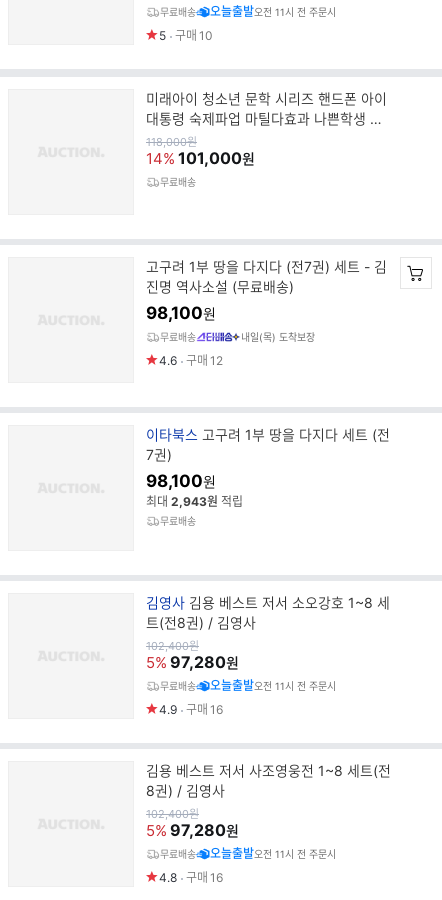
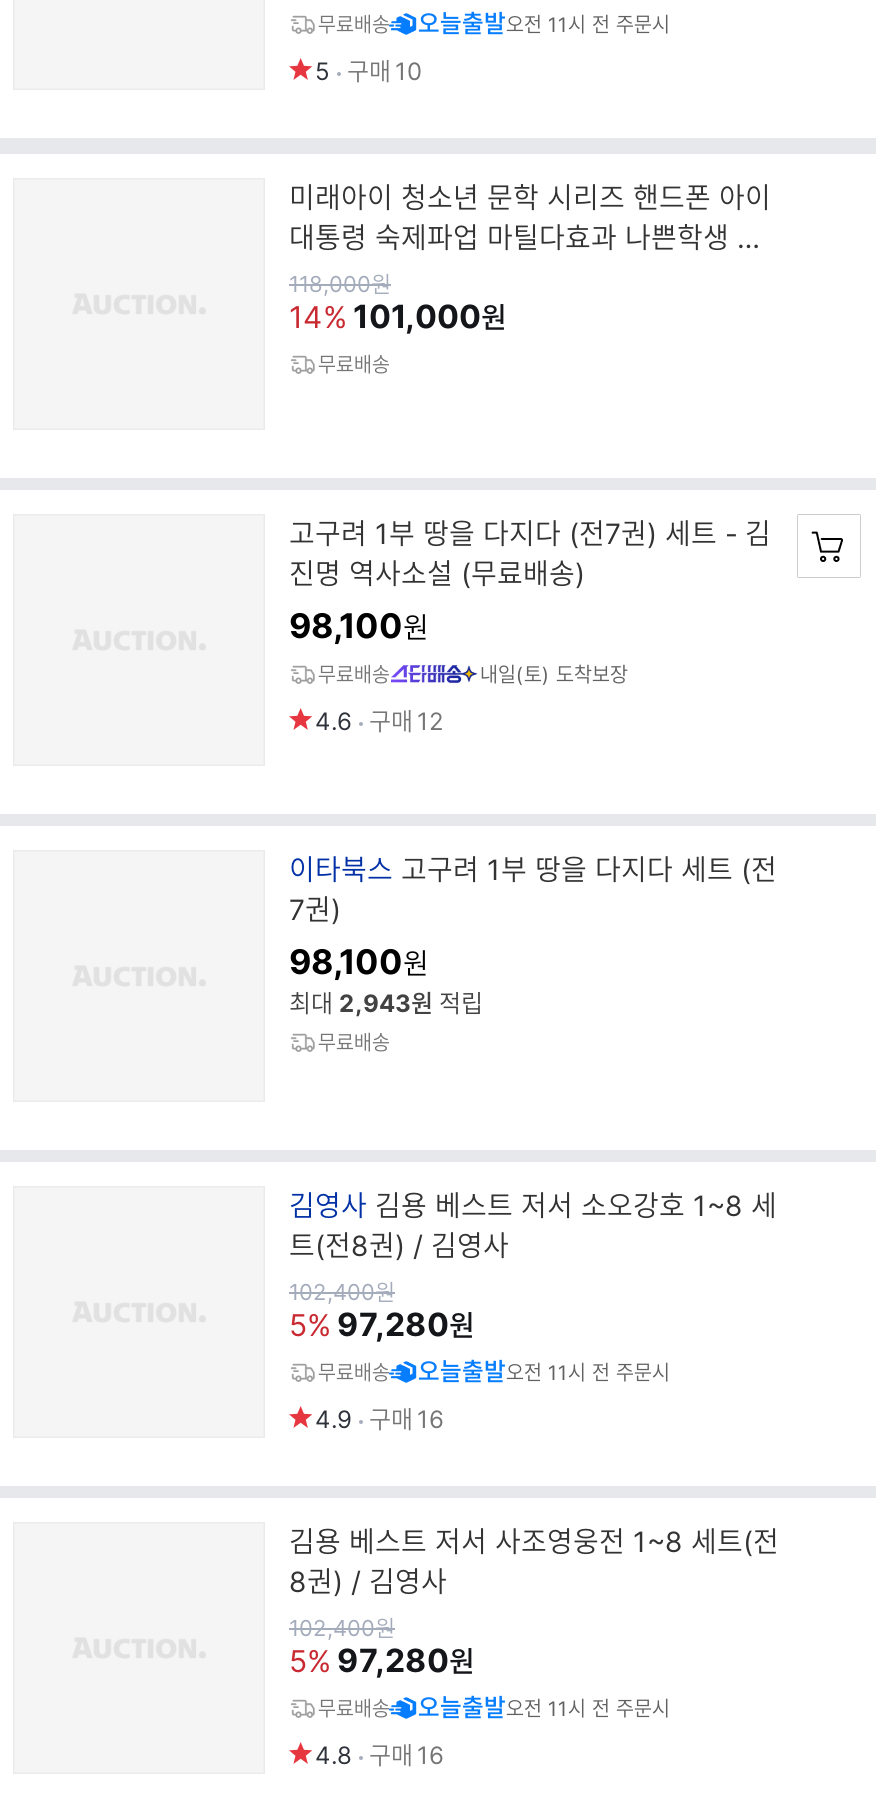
- 내일(목) 도착보장
+ 내일(토) 도착보장
